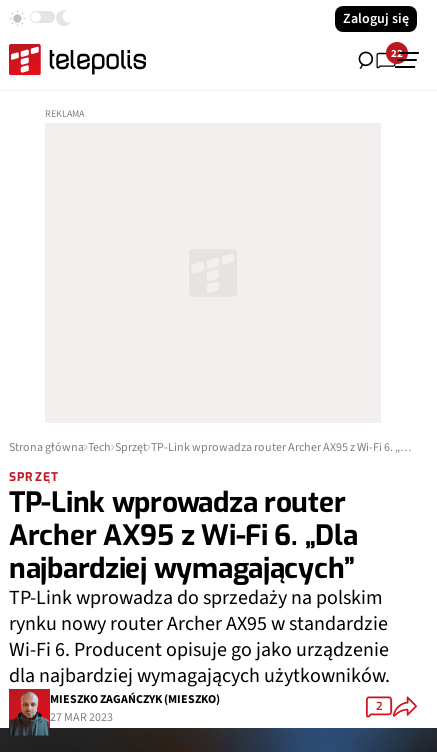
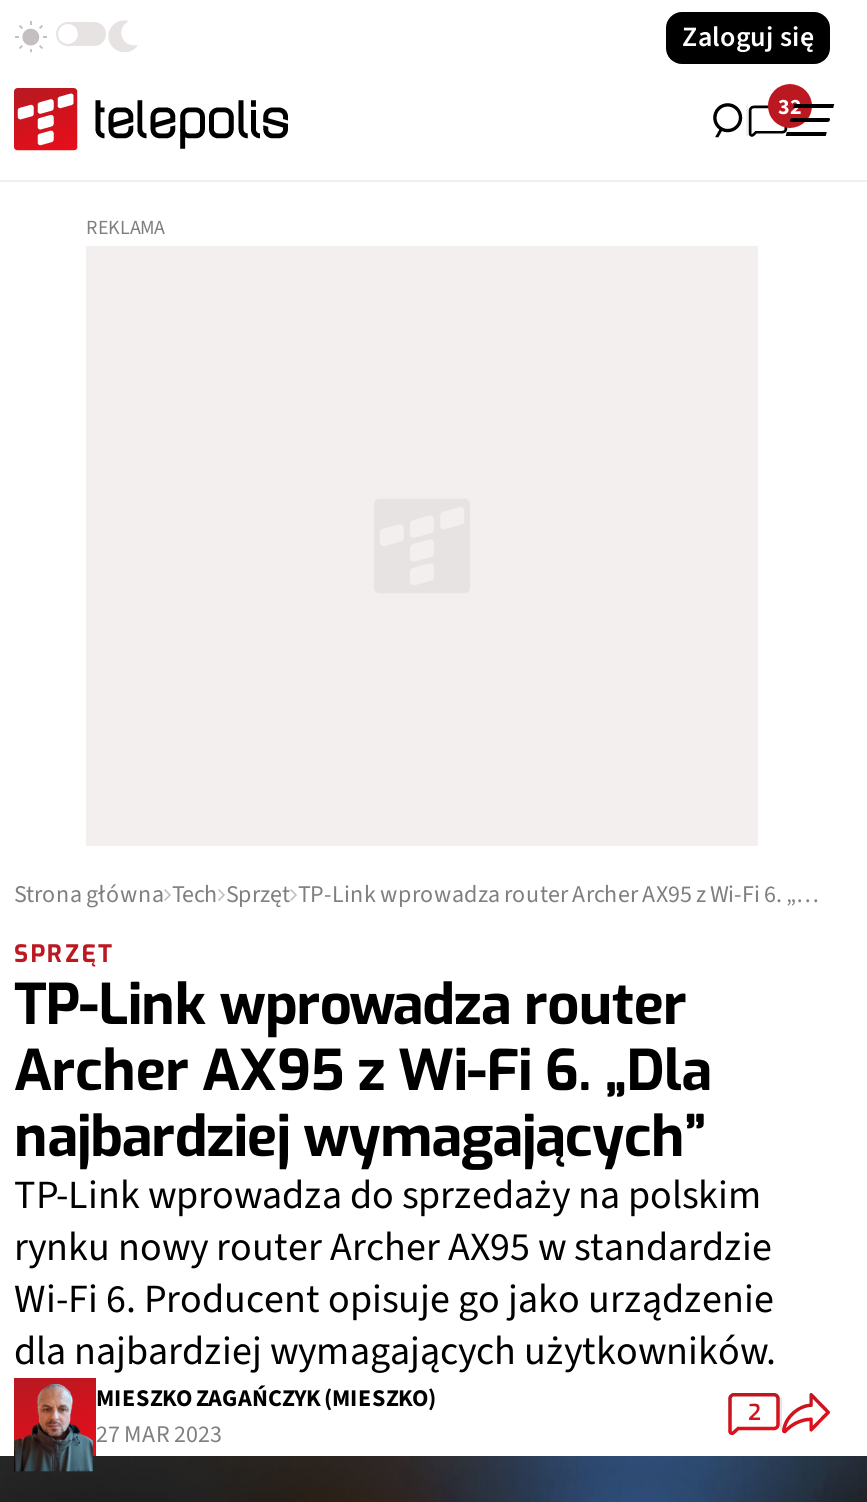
- 22
+ 32
